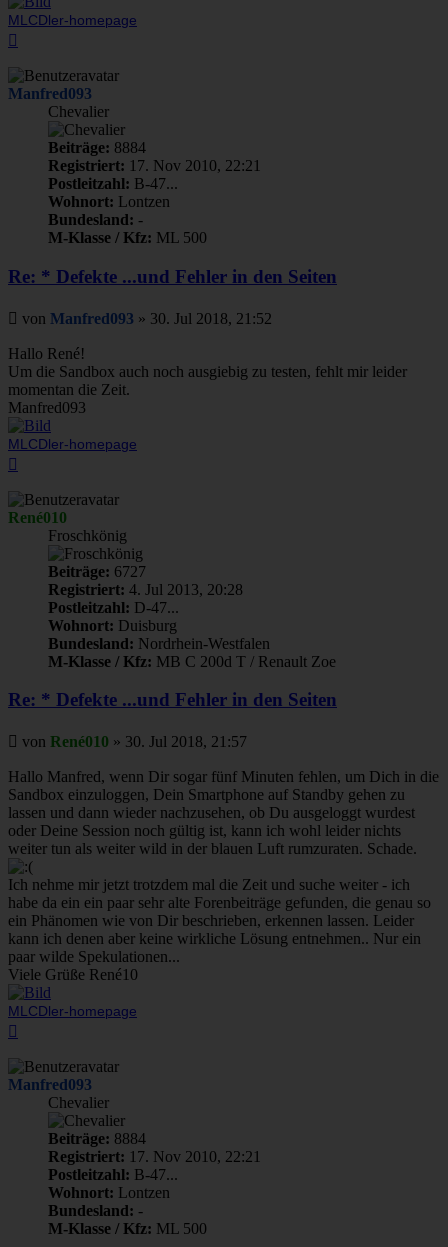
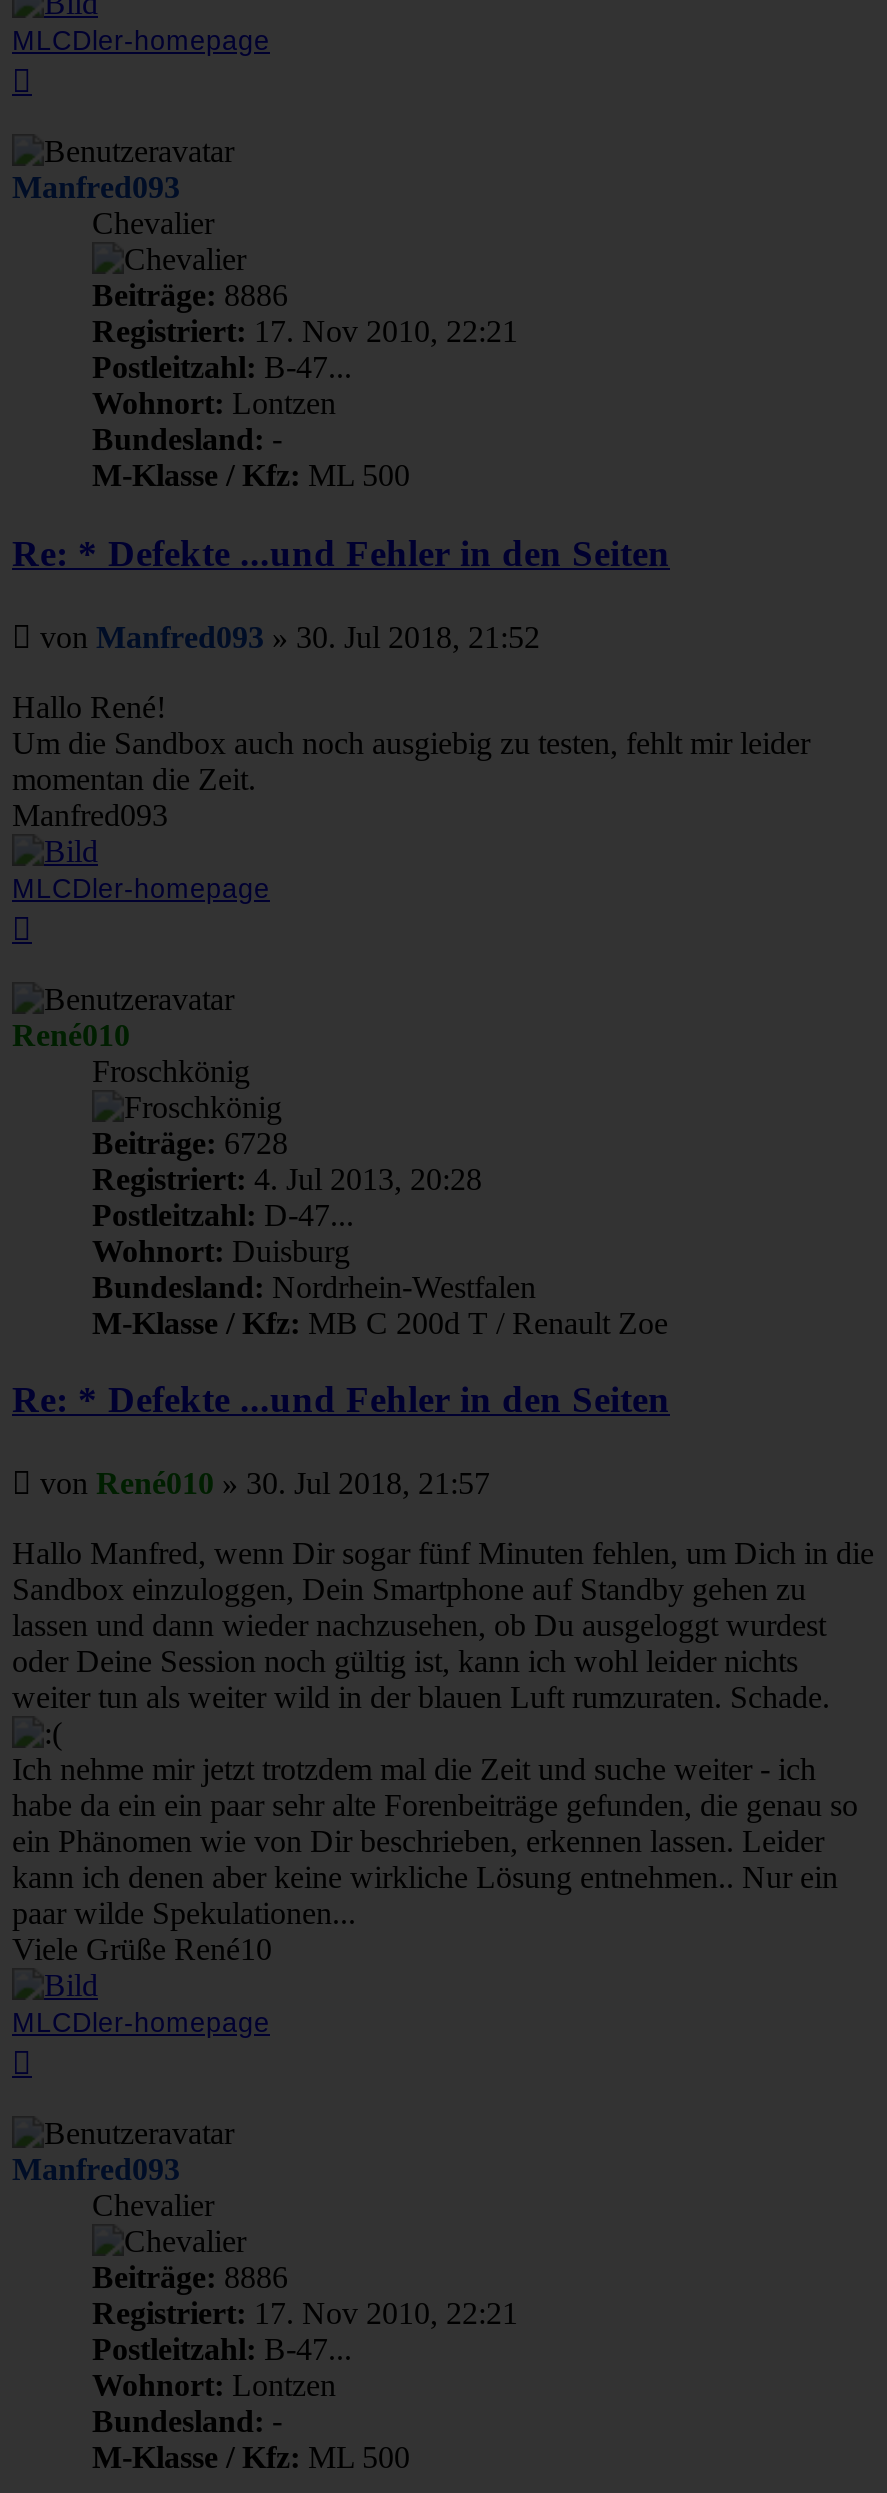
- Beiträge: 8884
+ Beiträge: 8886

- Beiträge: 6727
+ Beiträge: 6728

- Beiträge: 8884
+ Beiträge: 8886
